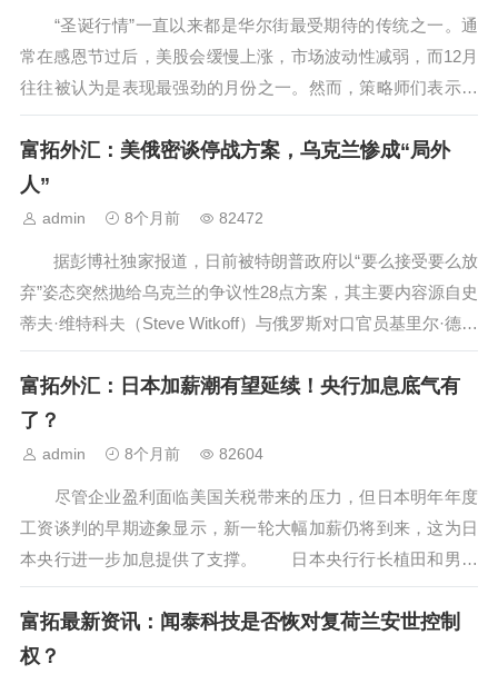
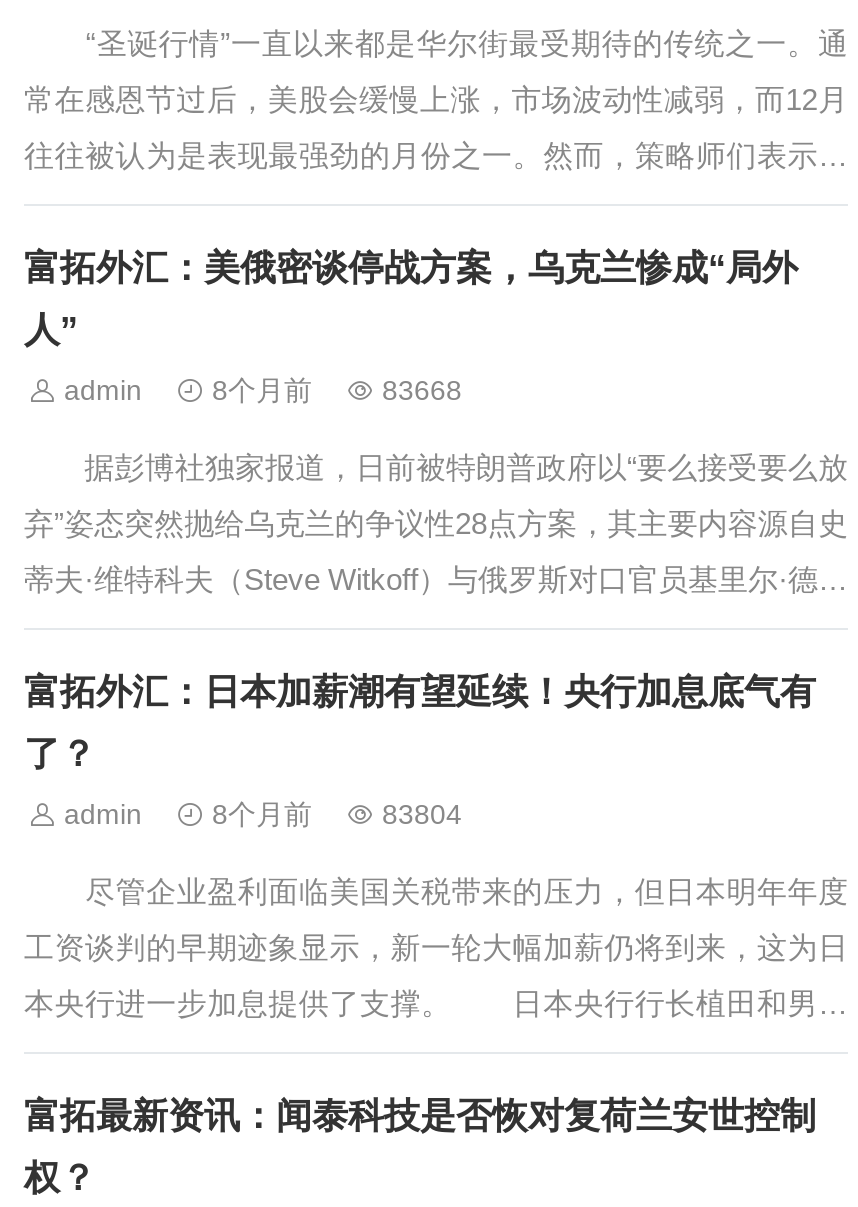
- 82472
+ 83668

- 82604
+ 83804
